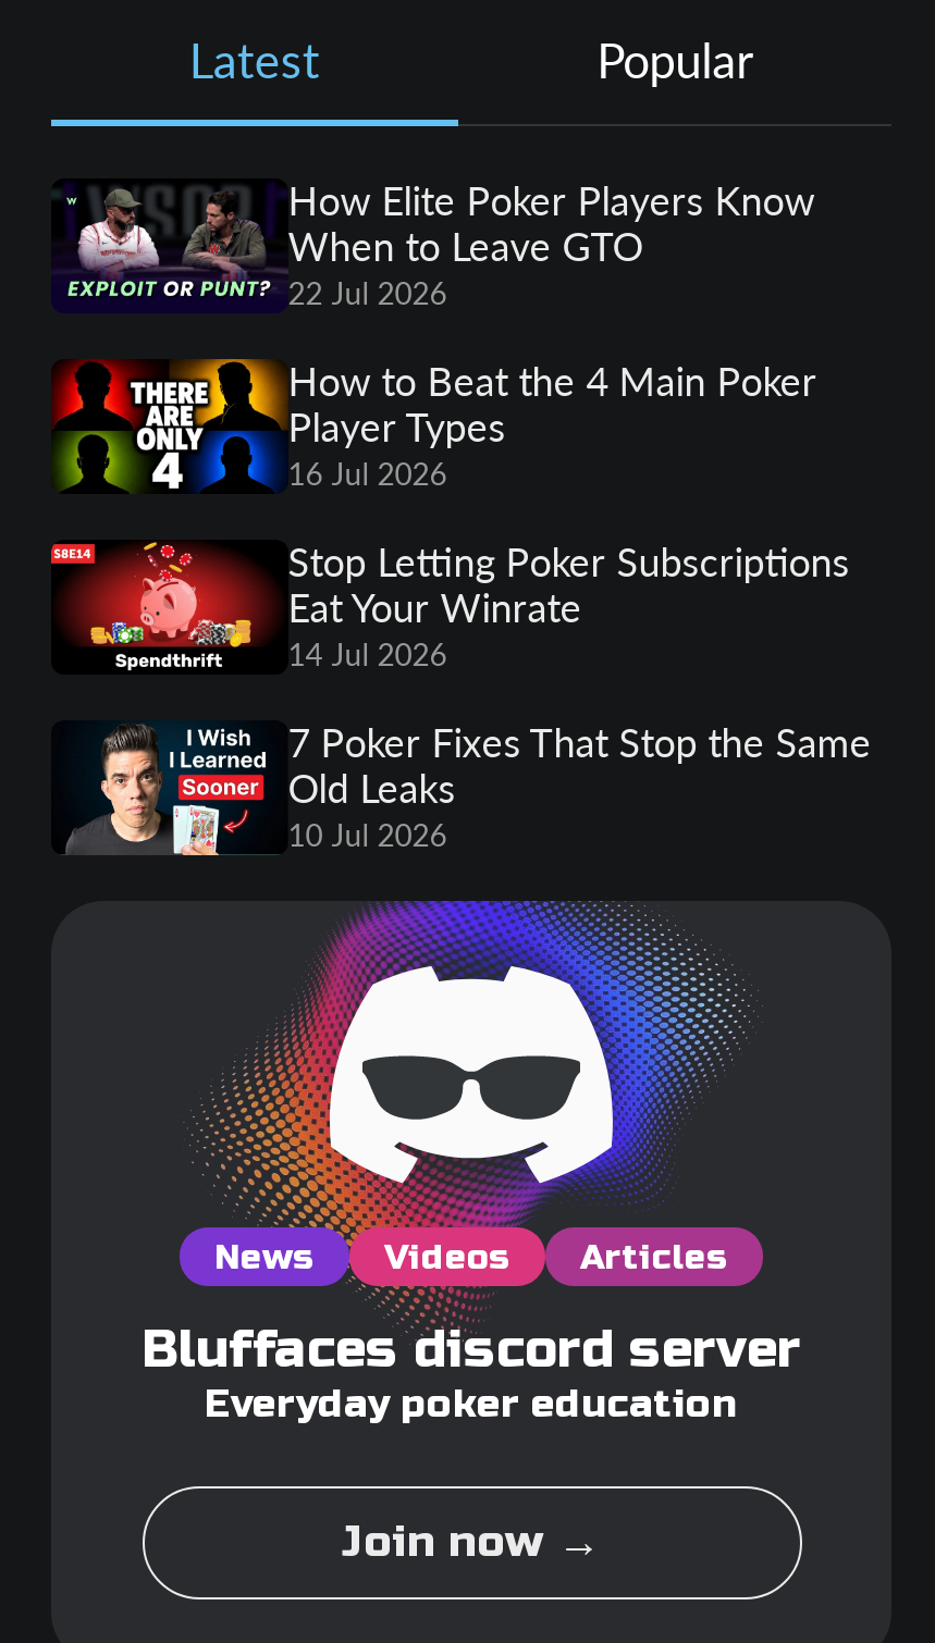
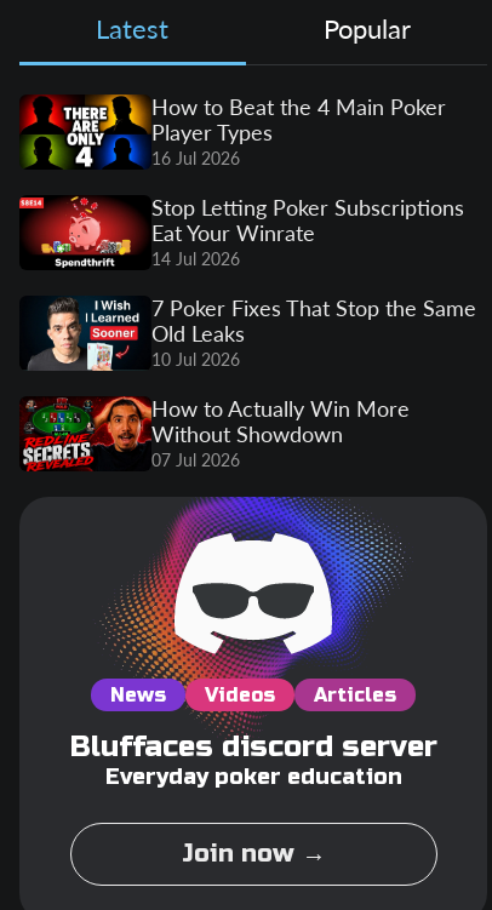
- [image]
- How Elite Poker Players Know
- When to Leave GTO
- 22 Jul 2026

moved up: [image] | How to Beat the 4 Main Poker | Player Types | ... | Old Leaks | 10 Jul 2026

+ [image]
+ How to Actually Win More
+ Without Showdown
+ 07 Jul 2026
